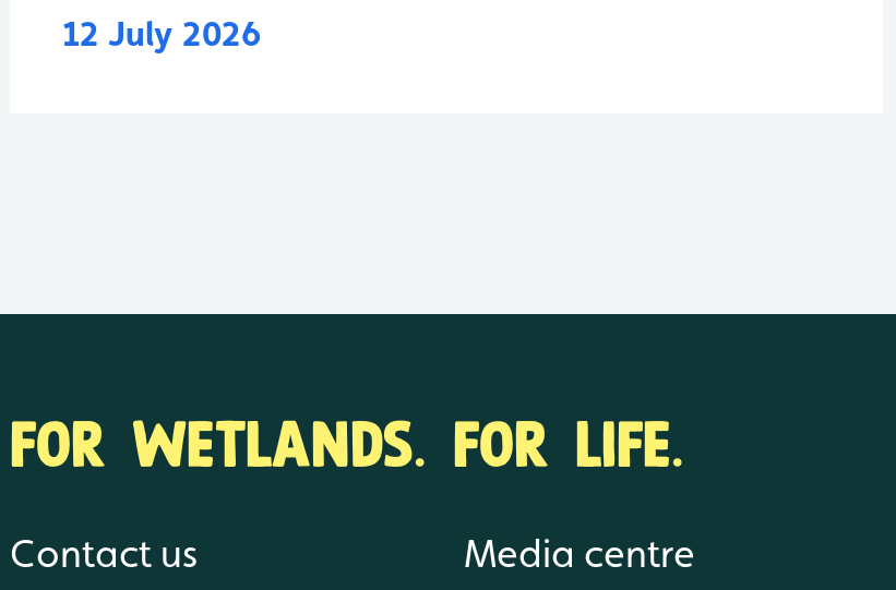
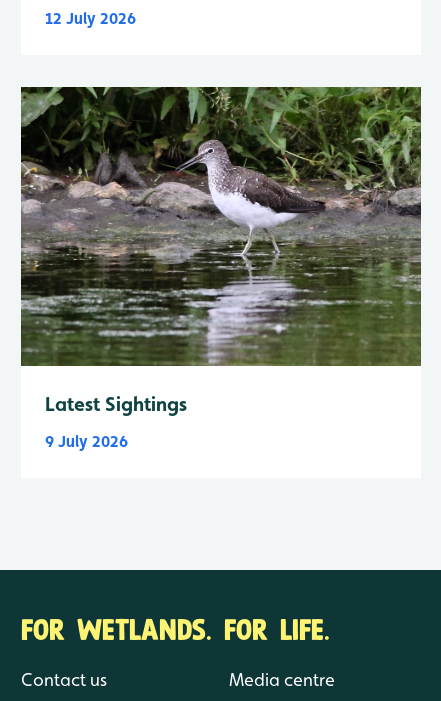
+ [image]
+ Latest Sightings
+ 9 July 2026
